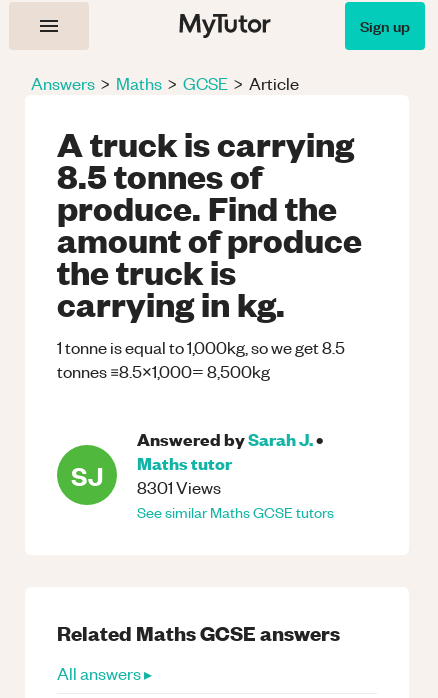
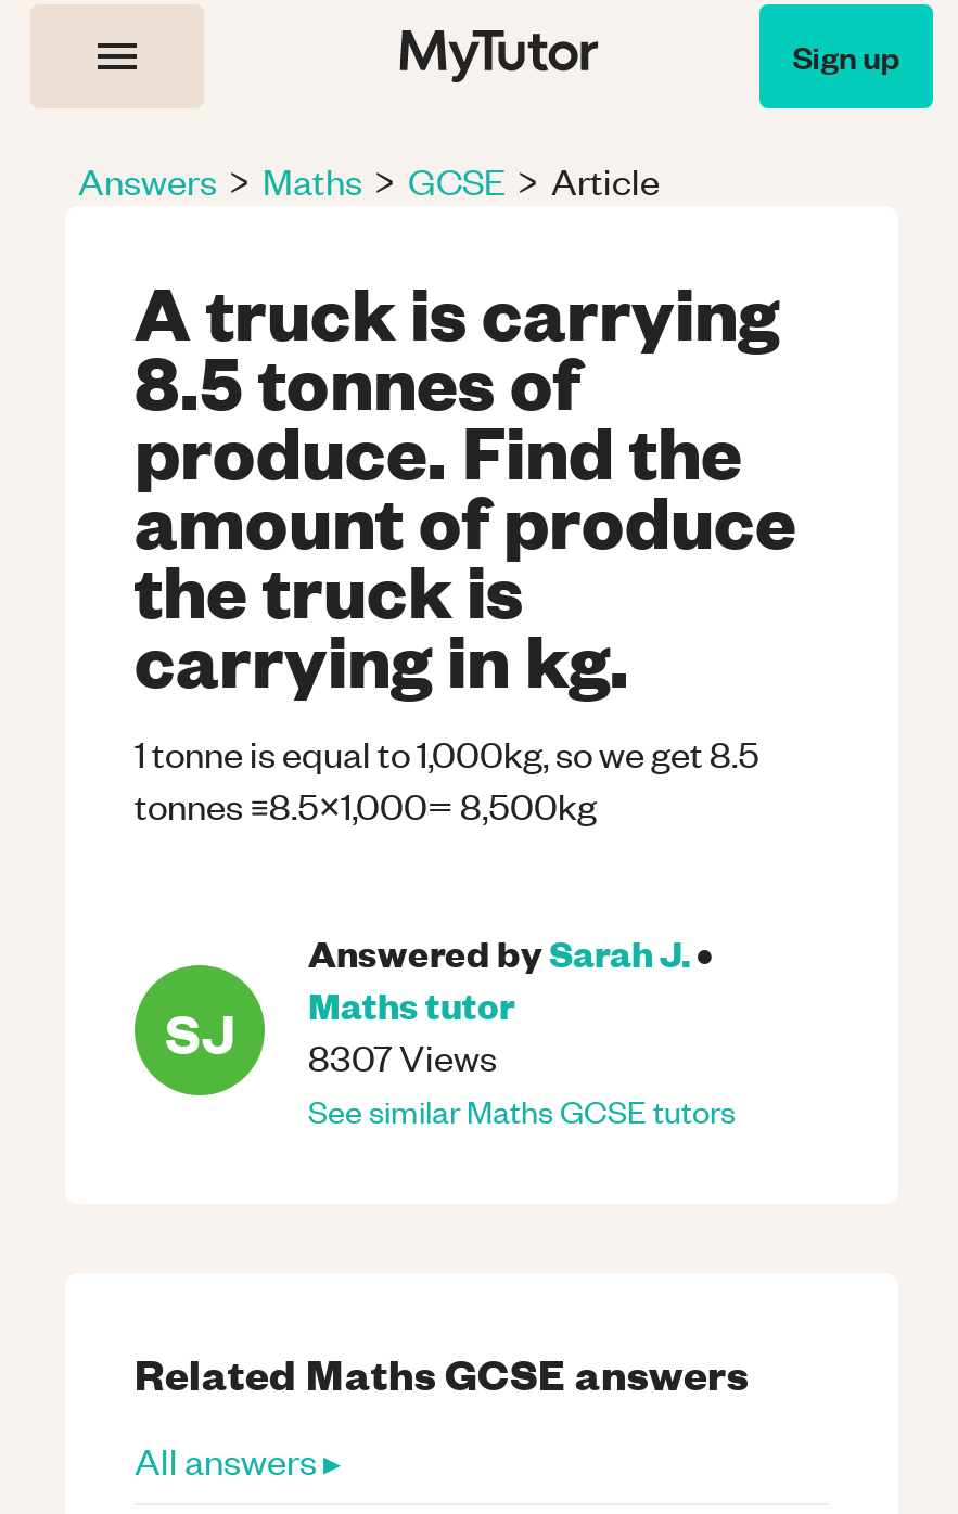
- SJ 8301 Views Mathstutor
+ SJ 8307 Views Mathstutor
